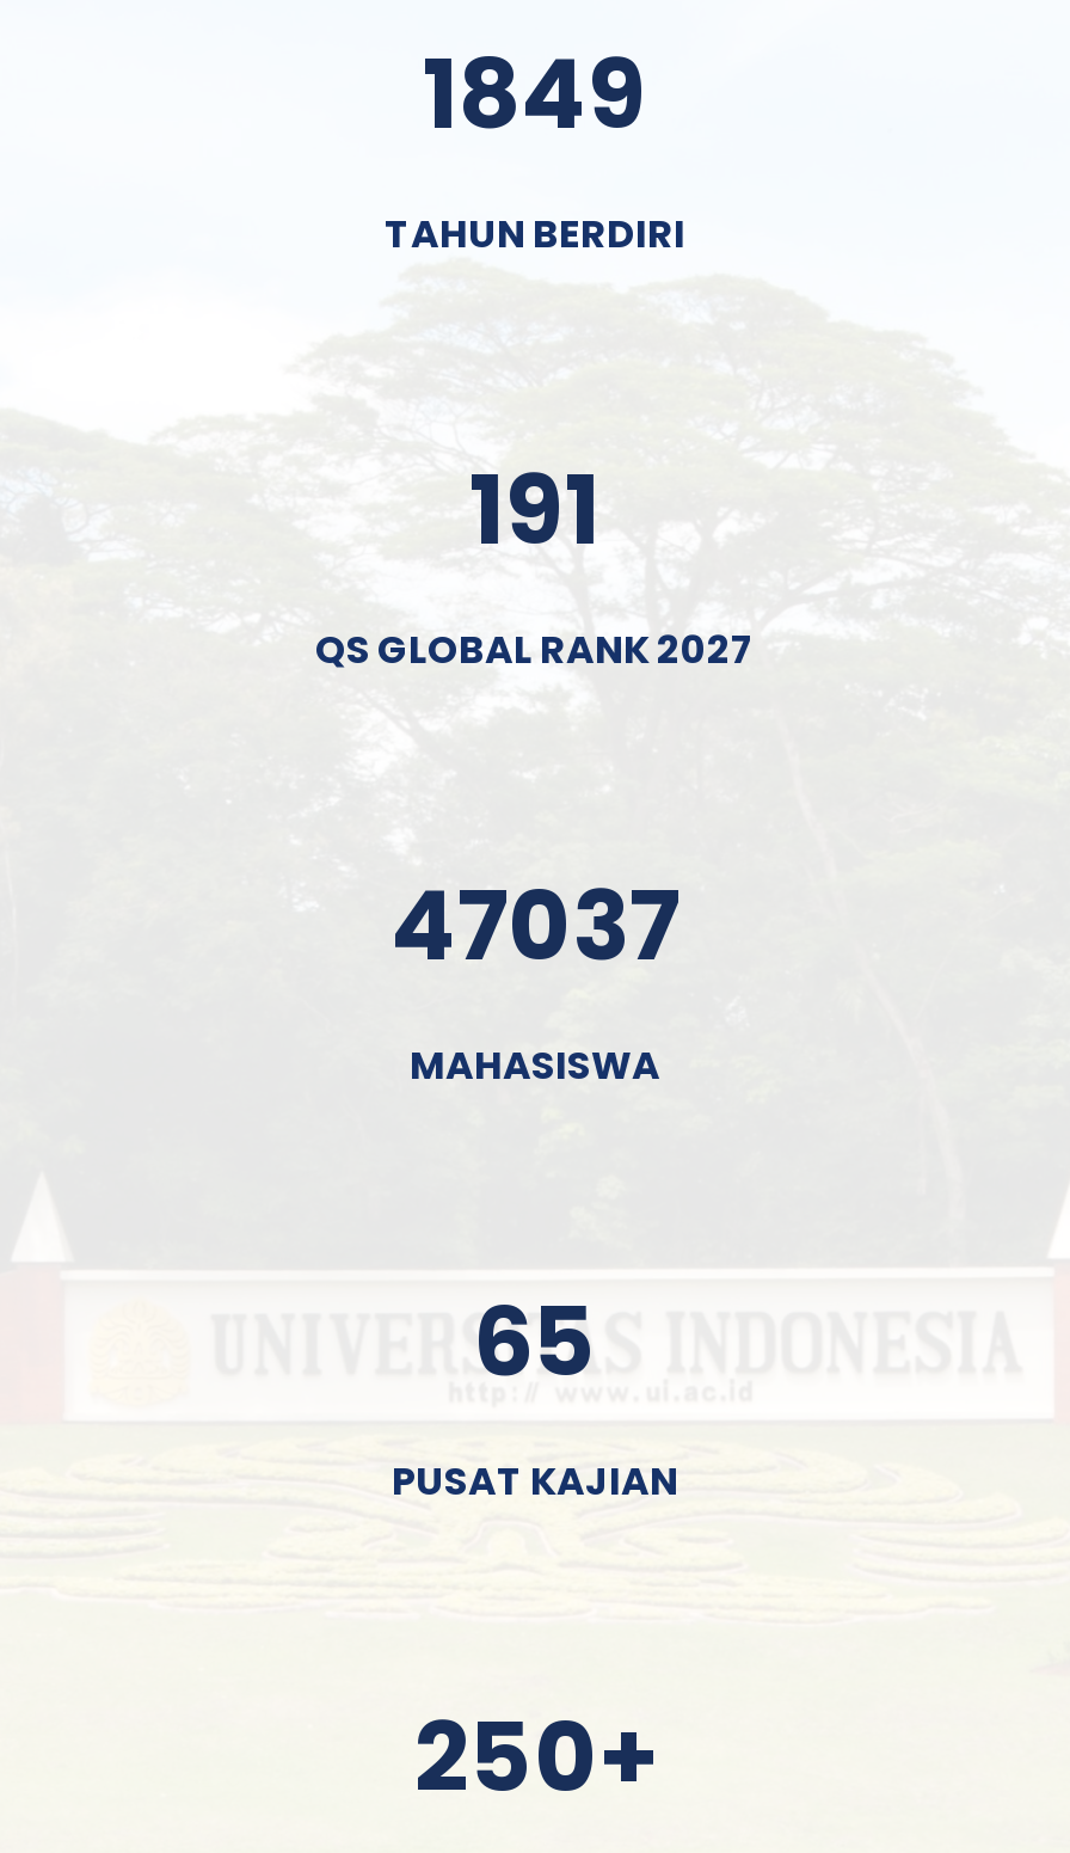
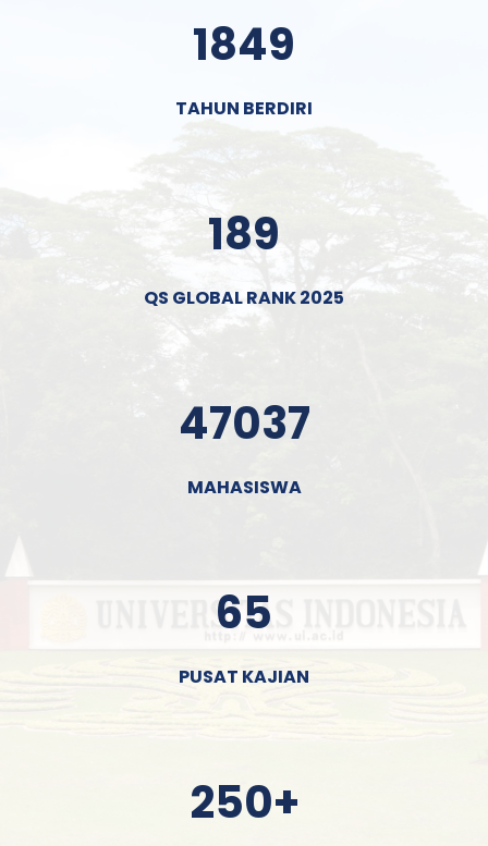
- 191
+ 189

- QS GLOBAL RANK 2027
+ QS GLOBAL RANK 2025
